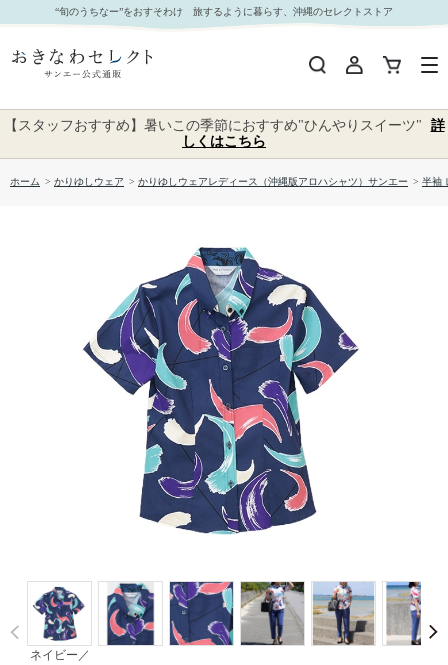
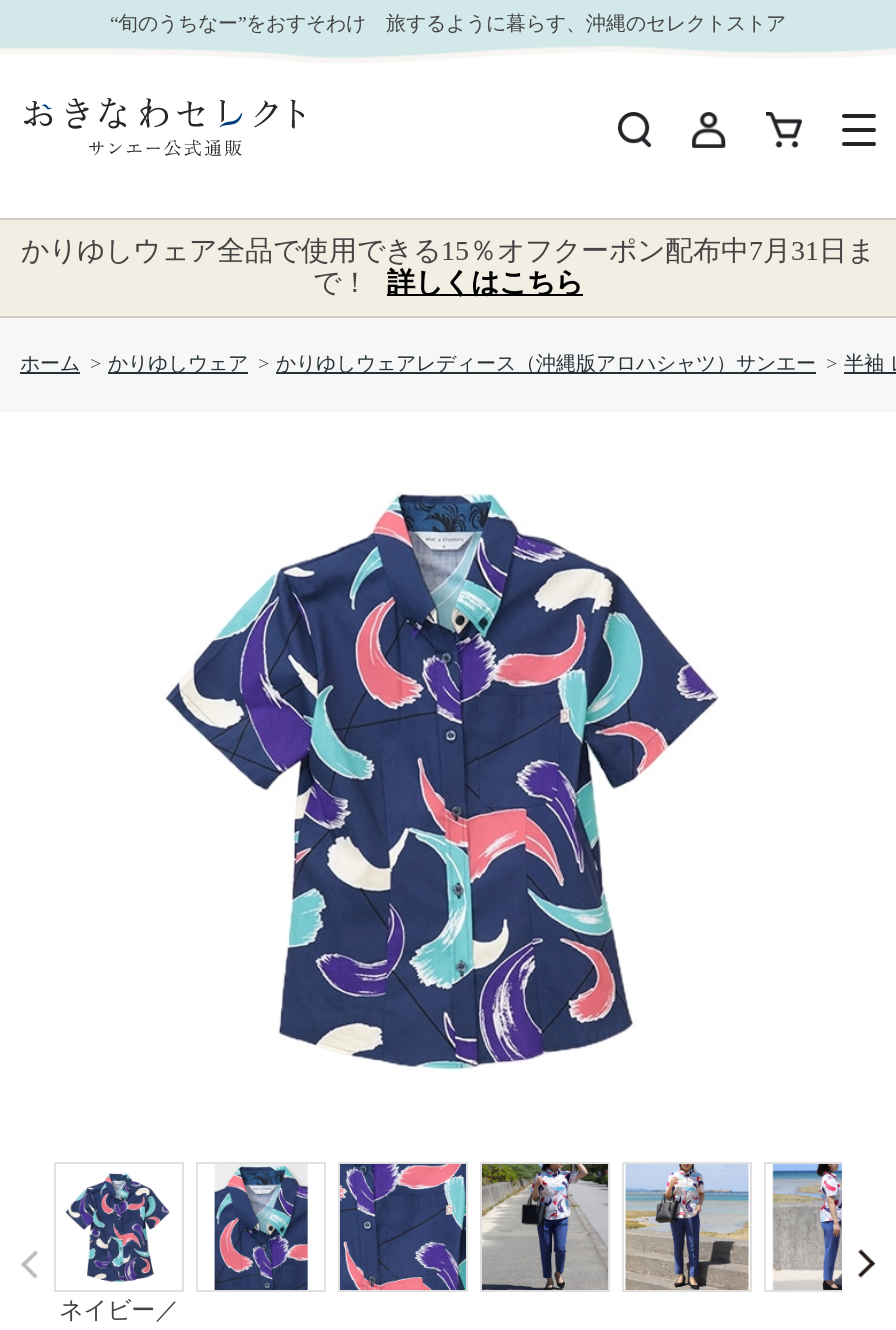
- 【スタッフおすすめ】暑いこの季節におすすめ"ひんやりスイーツ" 詳
- しくはこちら
+ かりゆしウェア全品で使用できる15％オフクーポン配布中7月31日ま
+ で！ 詳しくはこちら
